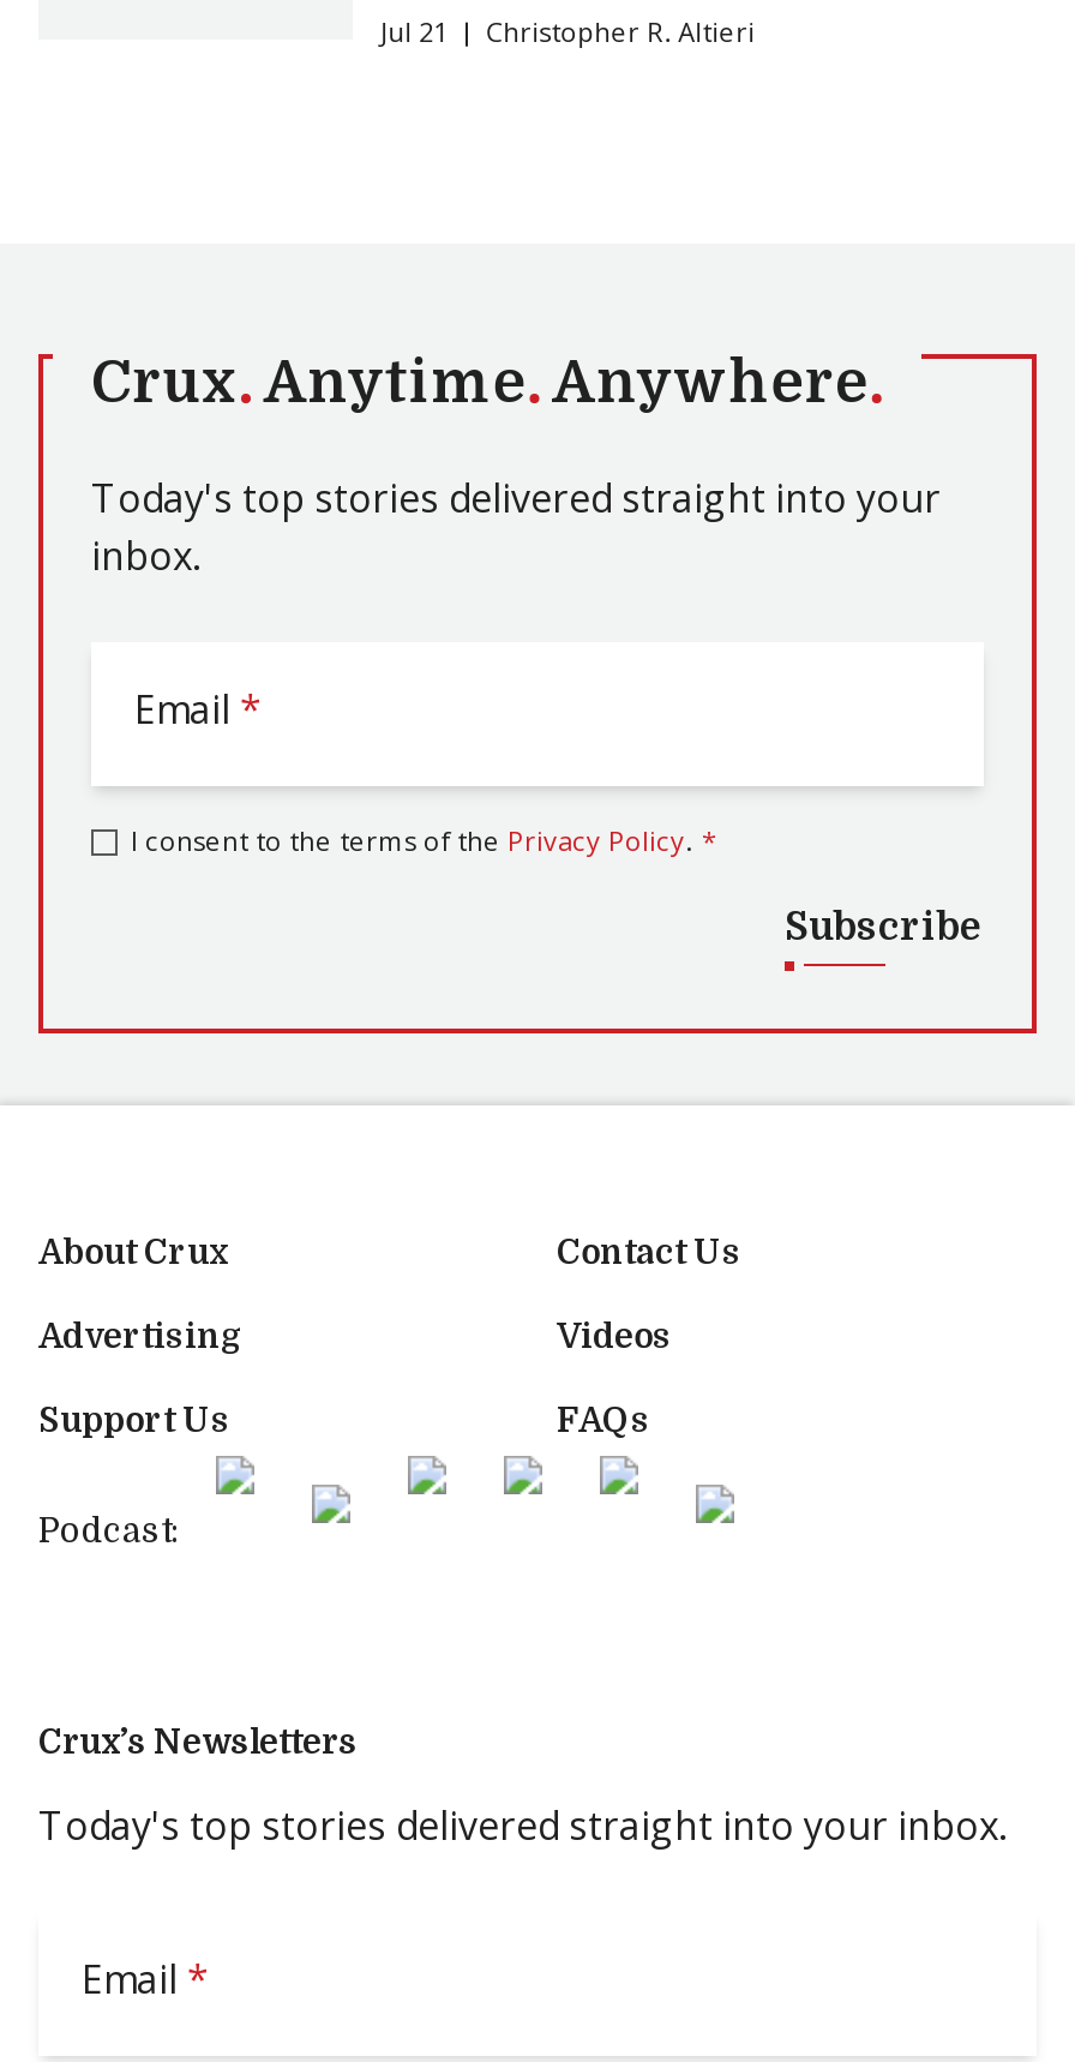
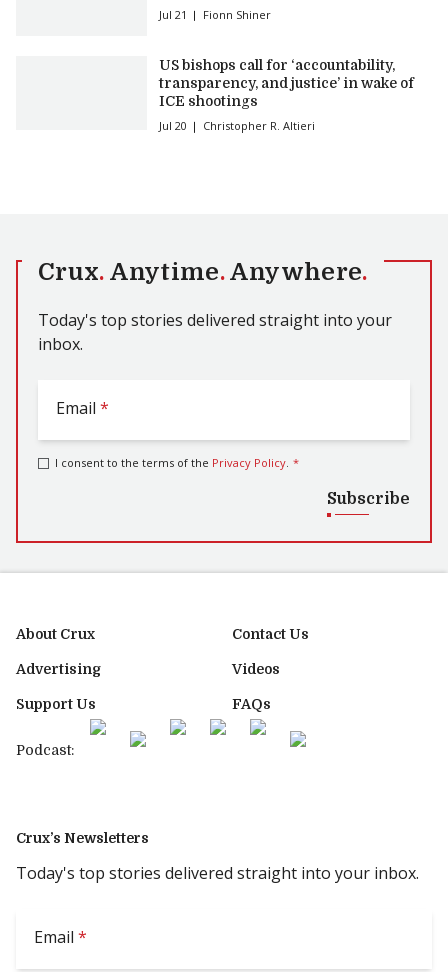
+ Fionn Shiner
+ US bishops call for ‘accountability,
+ transparency, and justice’ in wake of
+ ICE shootings
+ Jul 20
